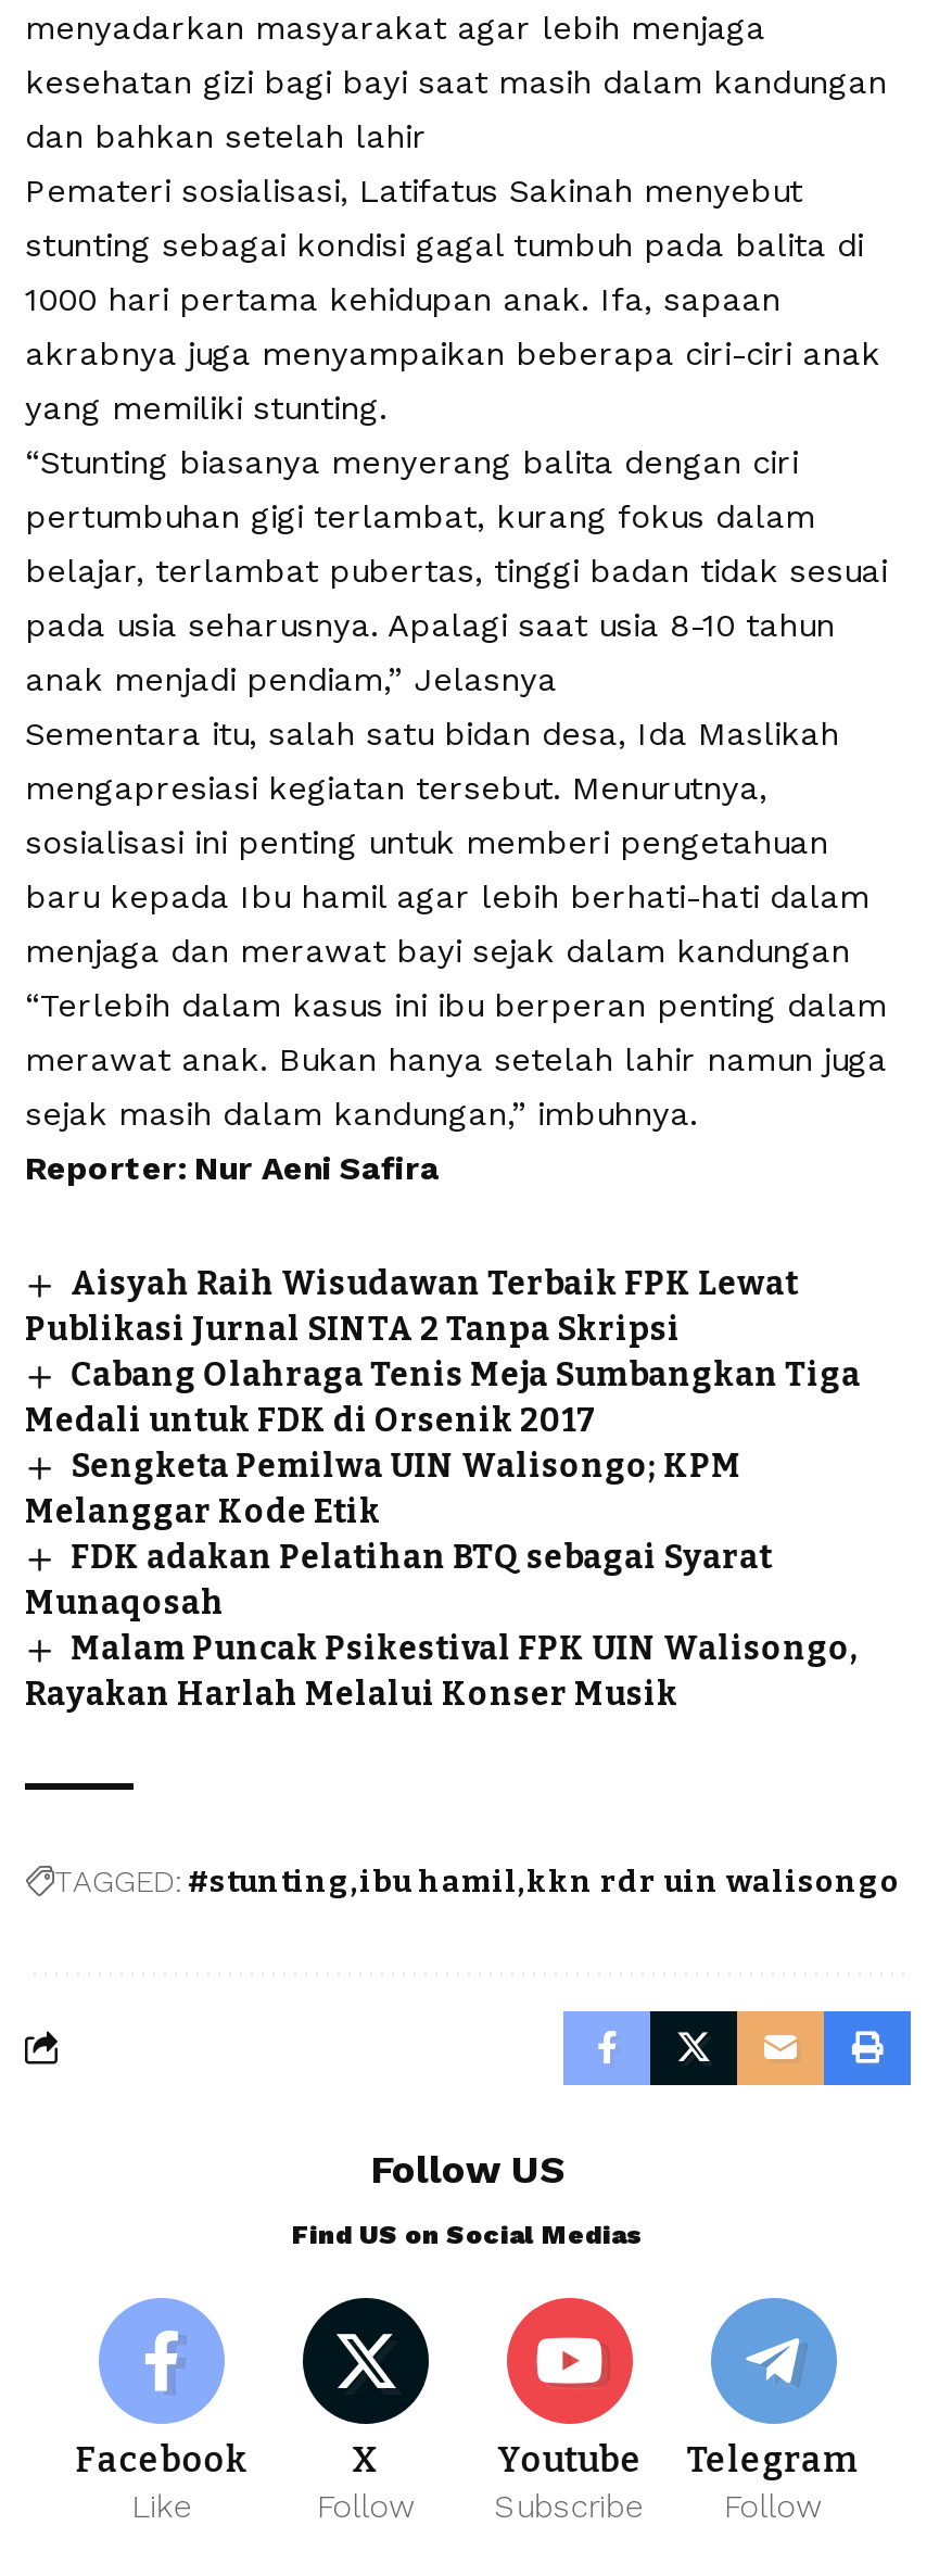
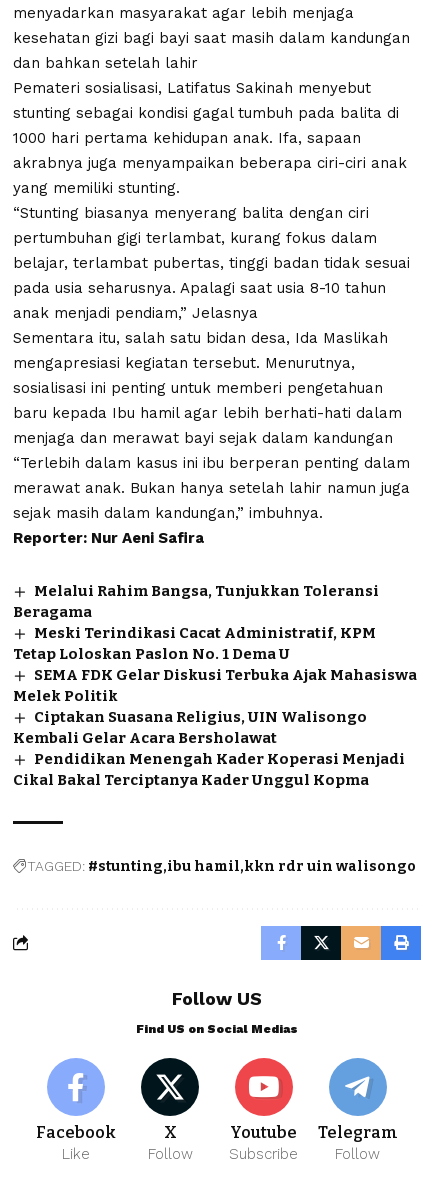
- Aisyah Raih Wisudawan Terbaik FPK Lewat
- Publikasi Jurnal SINTA 2 Tanpa Skripsi
- Cabang Olahraga Tenis Meja Sumbangkan Tiga
- Medali untuk FDK di Orsenik 2017
- Sengketa Pemilwa UIN Walisongo; KPM
- Melanggar Kode Etik
- FDK adakan Pelatihan BTQ sebagai Syarat
- Munaqosah
- Malam Puncak Psikestival FPK UIN Walisongo,
- Rayakan Harlah Melalui Konser Musik
+ Melalui Rahim Bangsa, Tunjukkan Toleransi
+ Beragama
+ Meski Terindikasi Cacat Administratif, KPM
+ Tetap Loloskan Paslon No. 1 Dema U
+ SEMA FDK Gelar Diskusi Terbuka Ajak Mahasiswa
+ Melek Politik
+ Ciptakan Suasana Religius, UIN Walisongo
+ Kembali Gelar Acara Bersholawat
+ Pendidikan Menengah Kader Koperasi Menjadi
+ Cikal Bakal Terciptanya Kader Unggul Kopma
